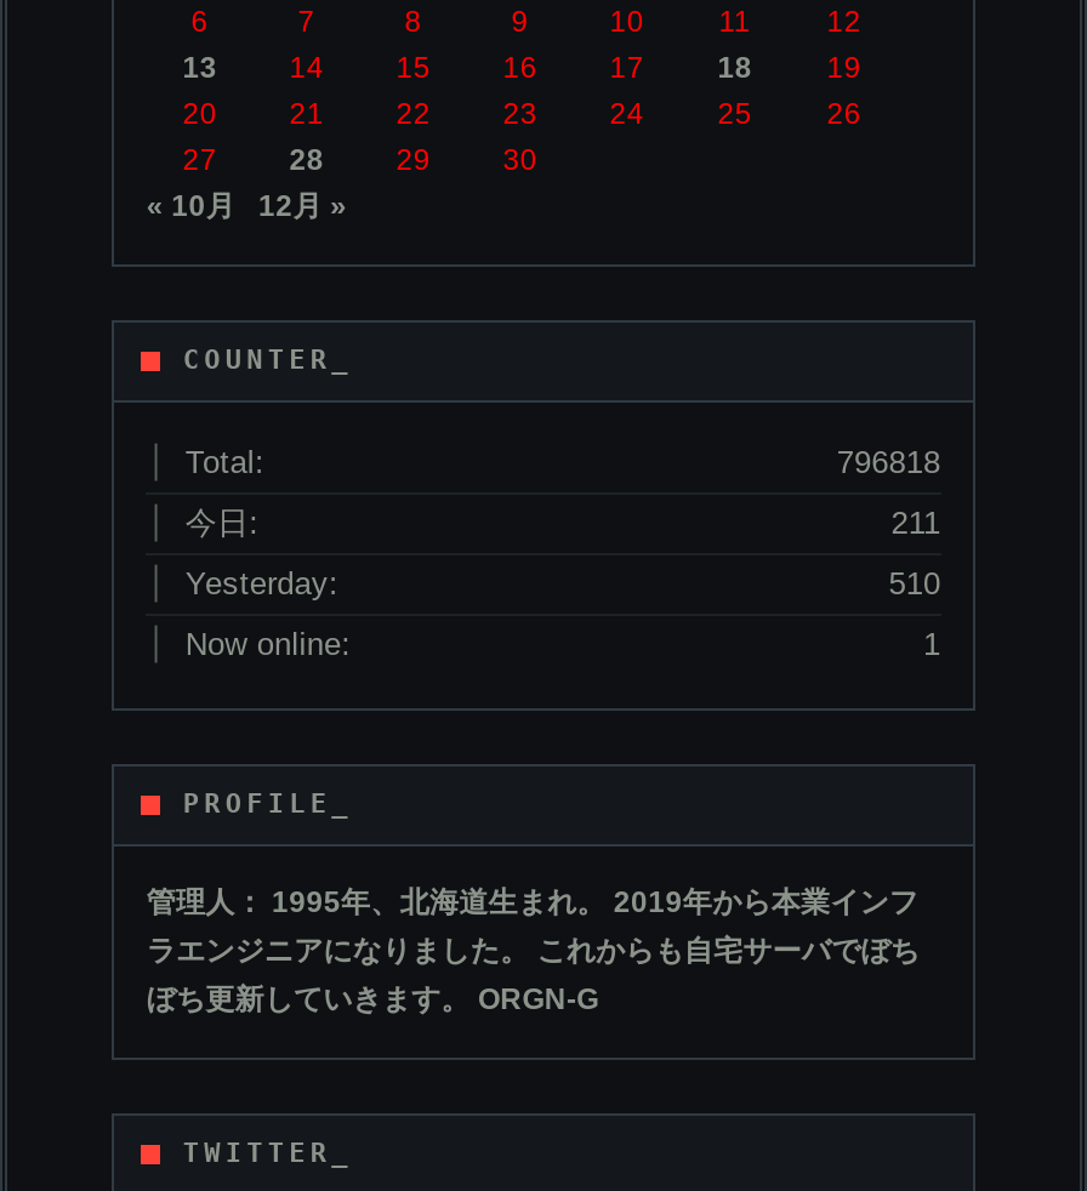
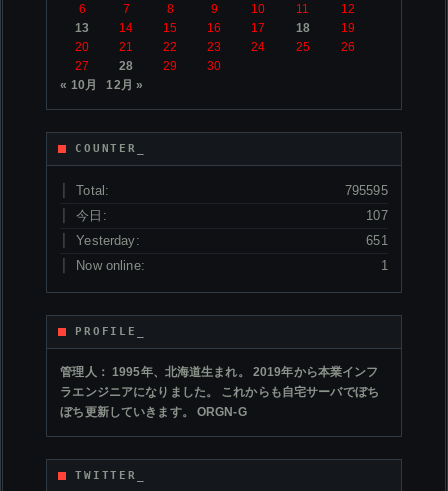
- 796818
+ 795595

- 211
+ 107

- 510
+ 651
